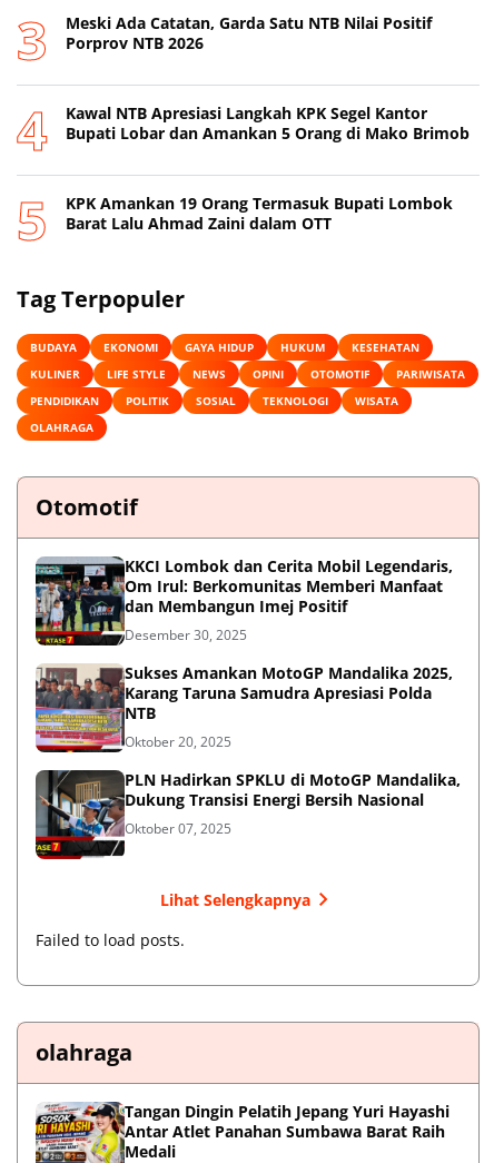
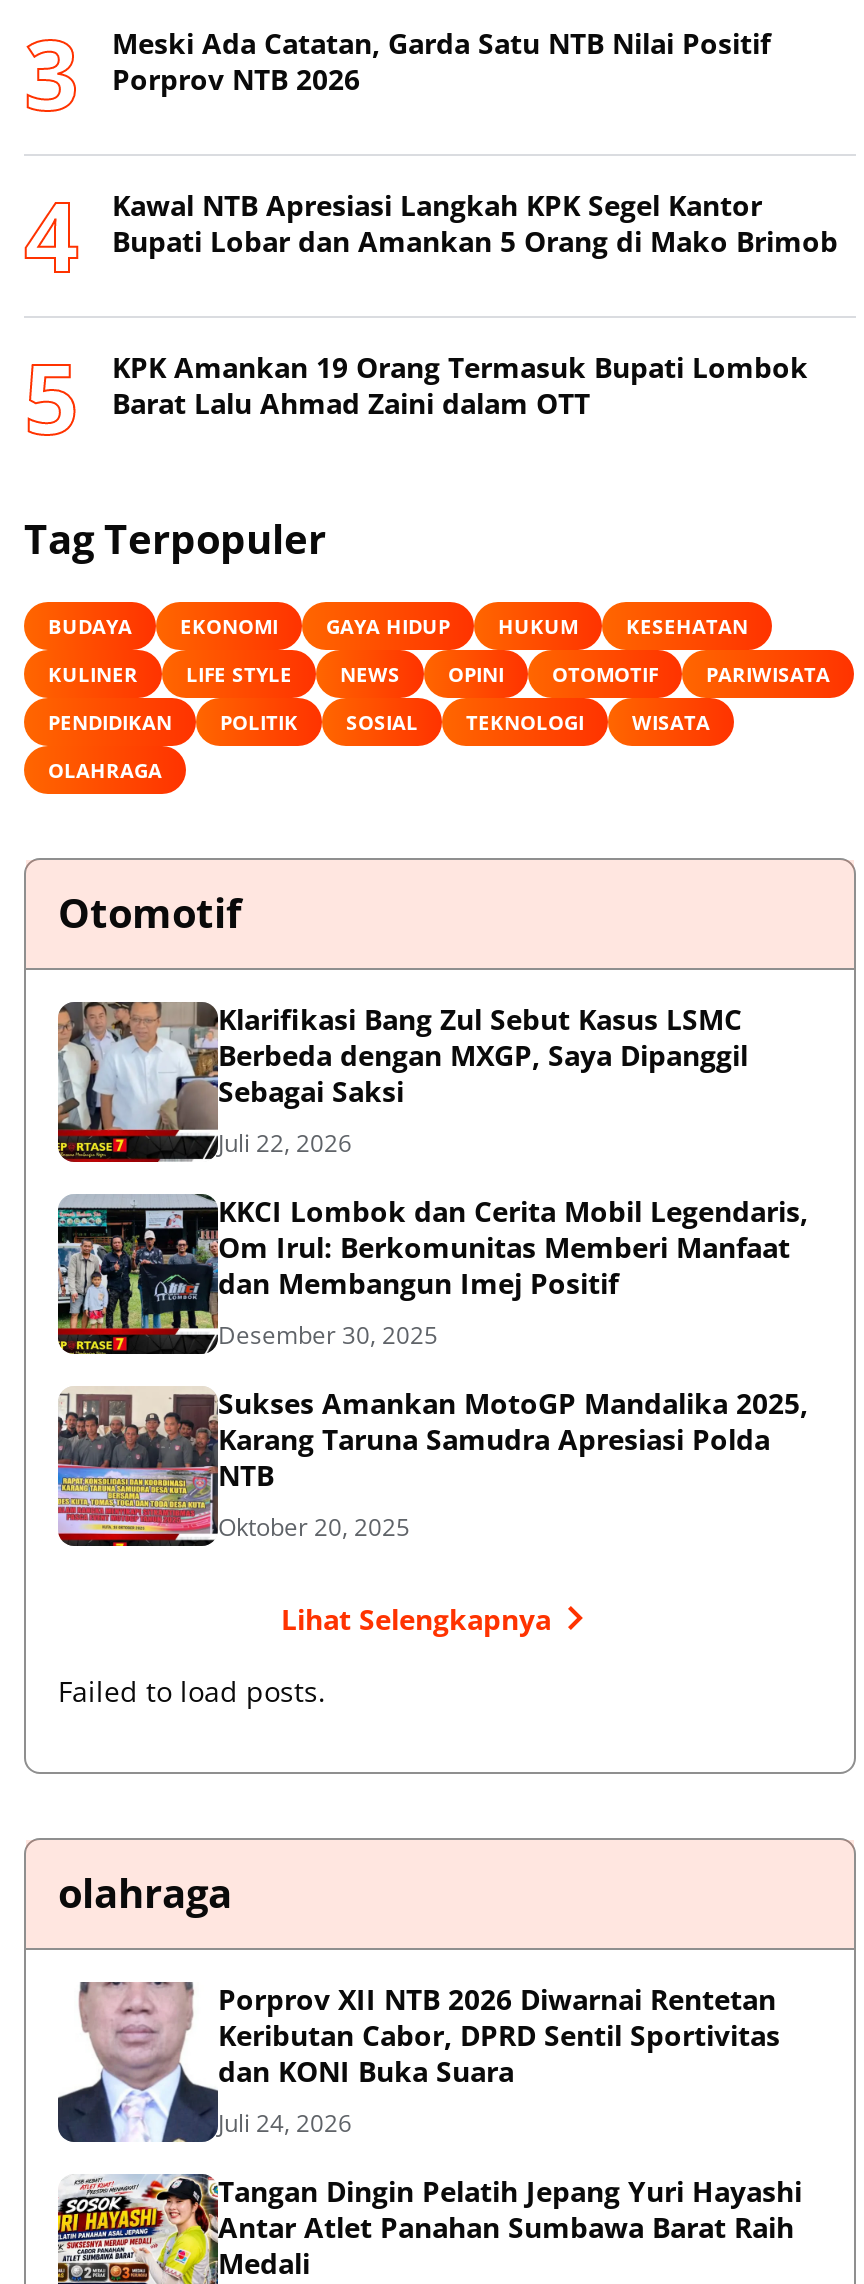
+ [image]
+ Klarifikasi Bang Zul Sebut Kasus LSMC
+ Berbeda dengan MXGP, Saya Dipanggil
+ Sebagai Saksi
+ Juli 22, 2026

- [image]
- PLN Hadirkan SPKLU di MotoGP Mandalika,
- Dukung Transisi Energi Bersih Nasional
- Oktober 07, 2025

+ [image]
+ Porprov XII NTB 2026 Diwarnai Rentetan
+ Keributan Cabor, DPRD Sentil Sportivitas
+ dan KONI Buka Suara
+ Juli 24, 2026
